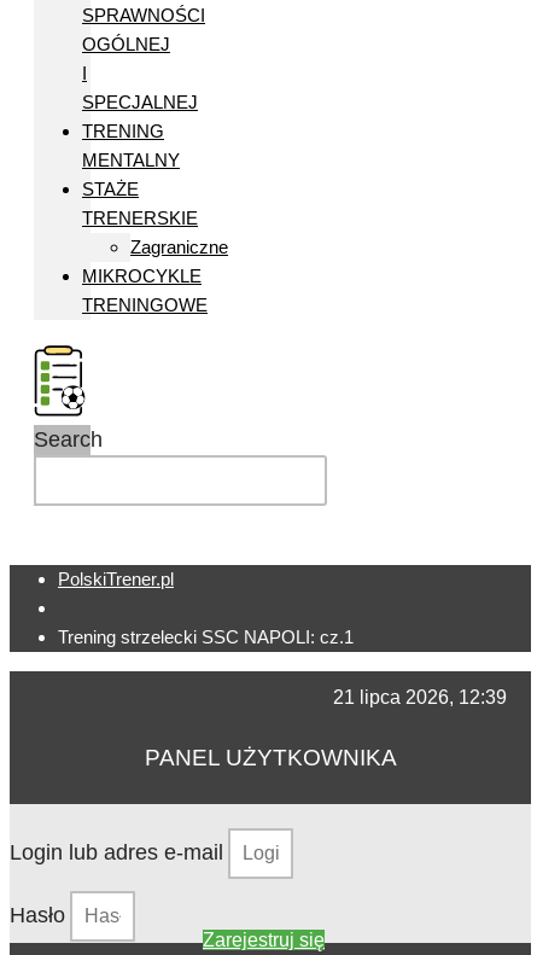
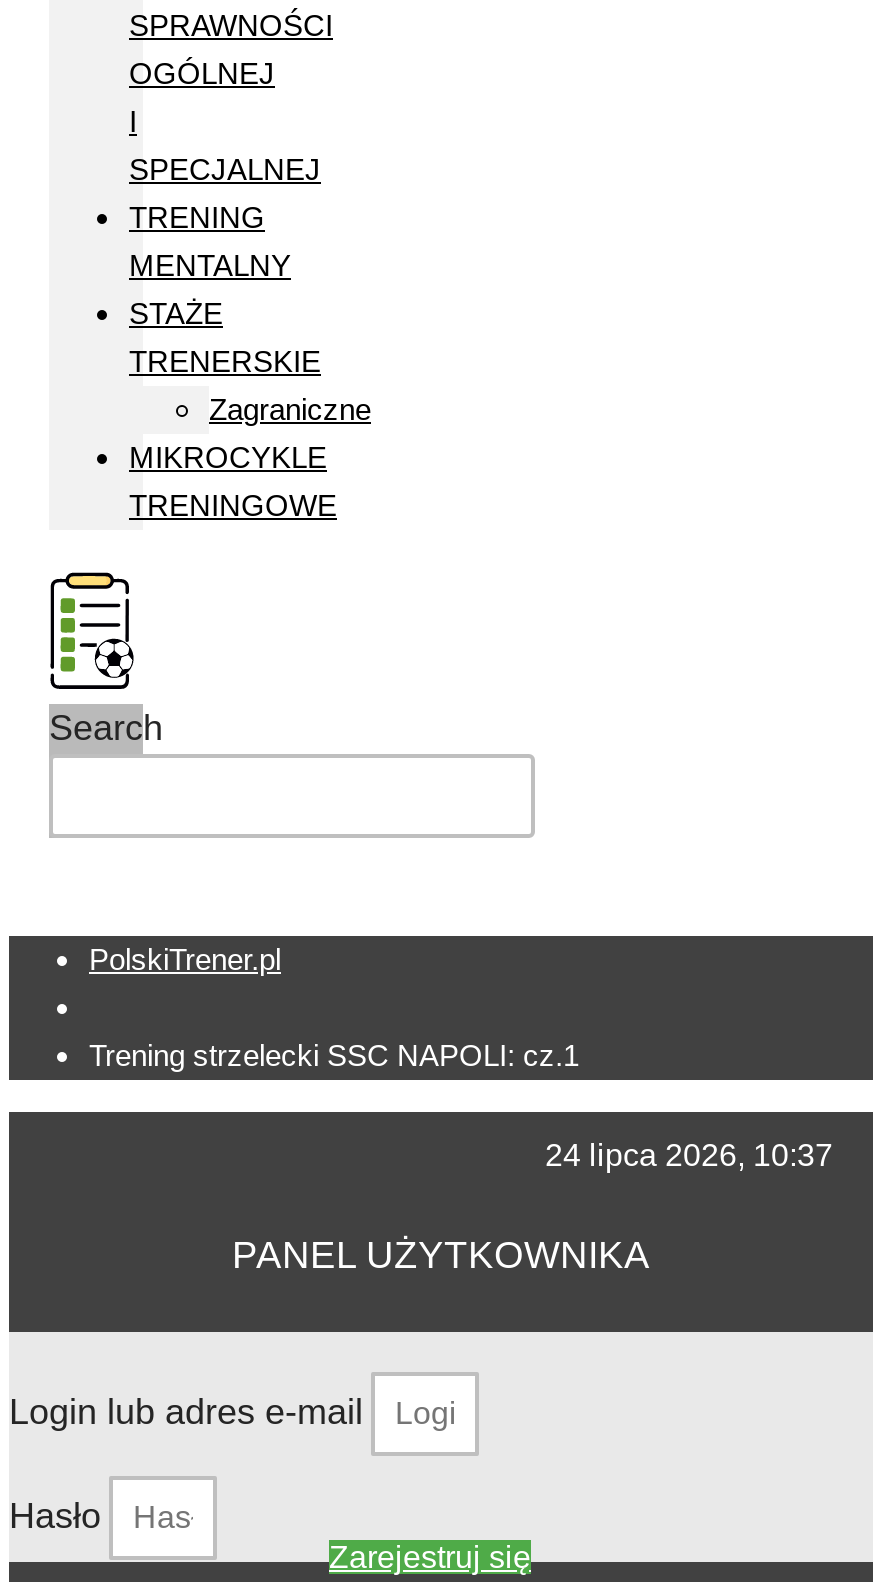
- 21 lipca 2026, 12:39
+ 24 lipca 2026, 10:37
